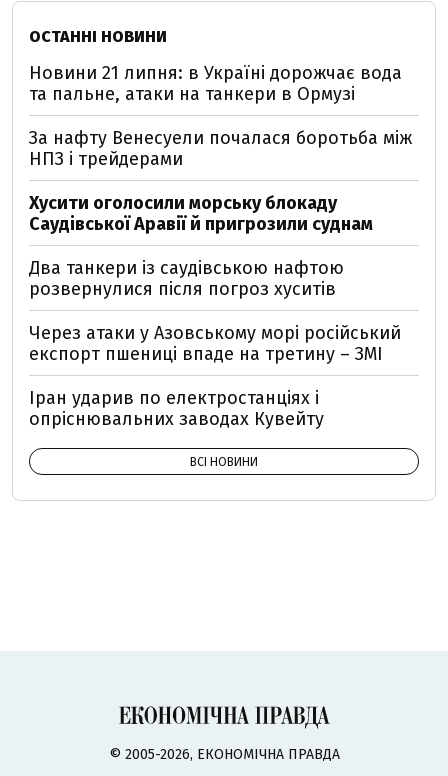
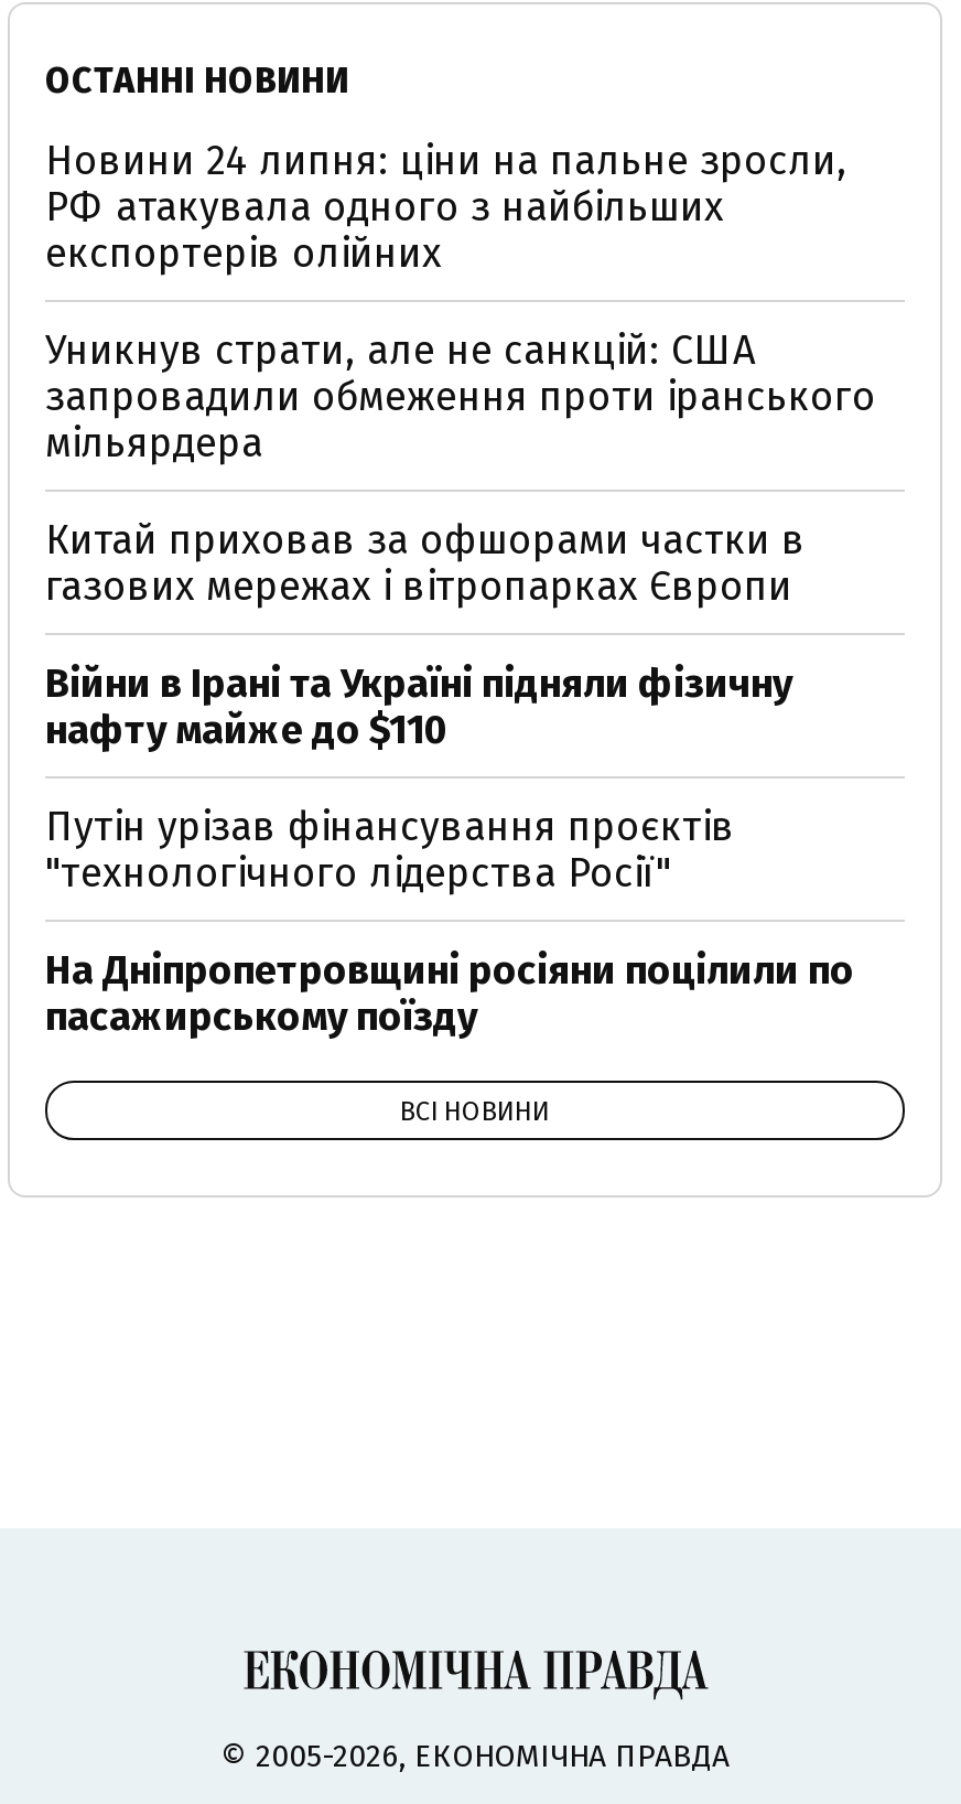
- Новини 21 липня: в Україні дорожчає вода
- та пальне, атаки на танкери в Ормузі
+ Новини 24 липня: ціни на пальне зросли,
+ РФ атакувала одного з найбільших
+ експортерів олійних

- За нафту Венесуели почалася боротьба між
- НПЗ і трейдерами
+ Уникнув страти, але не санкцій: США
+ запровадили обмеження проти іранського
+ мільярдера

- Хусити оголосили морську блокаду
- Саудівської Аравії й пригрозили суднам
+ Китай приховав за офшорами частки в
+ газових мережах і вітропарках Європи

- Два танкери із саудівською нафтою
- розвернулися після погроз хуситів
+ Війни в Ірані та Україні підняли фізичну
+ нафту майже до $110

- Через атаки у Азовському морі російський
- експорт пшениці впаде на третину – ЗМІ
+ Путін урізав фінансування проєктів
+ "технологічного лідерства Росії"

- Іран ударив по електростанціях і
- опріснювальних заводах Кувейту
+ На Дніпропетровщині росіяни поцілили по
+ пасажирському поїзду
